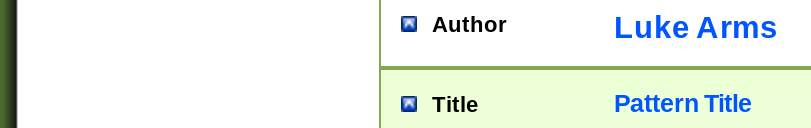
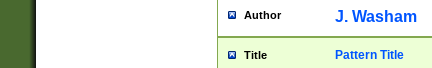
- Luke Arms
+ J. Washam
